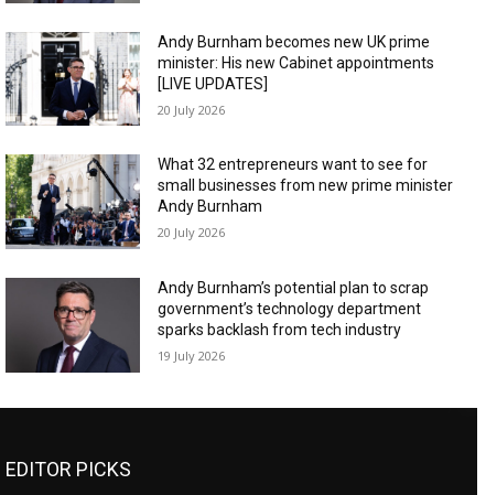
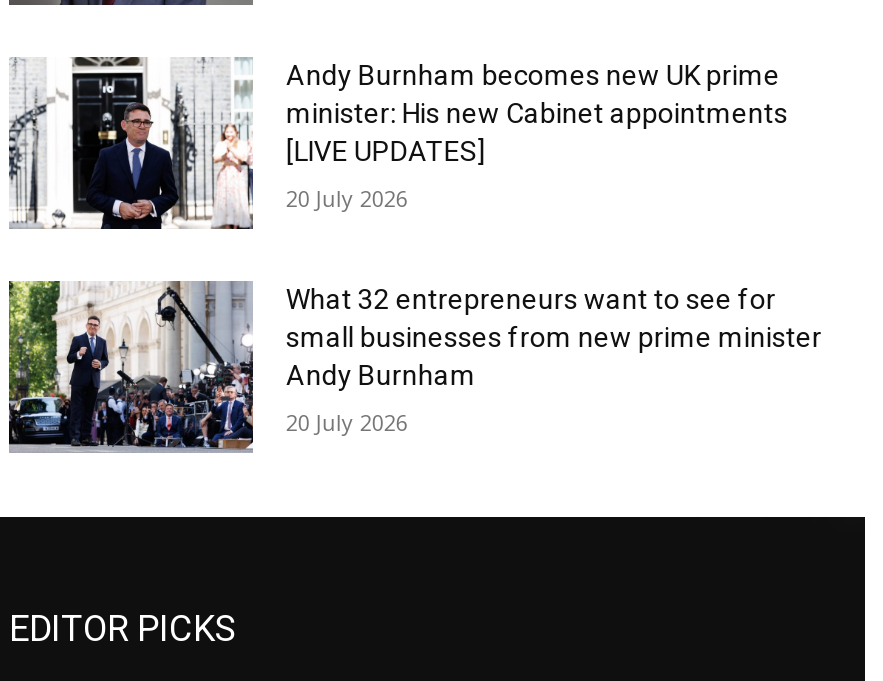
- [image]
- Andy Burnham’s potential plan to scrap
- government’s technology department
- sparks backlash from tech industry
- 19 July 2026
